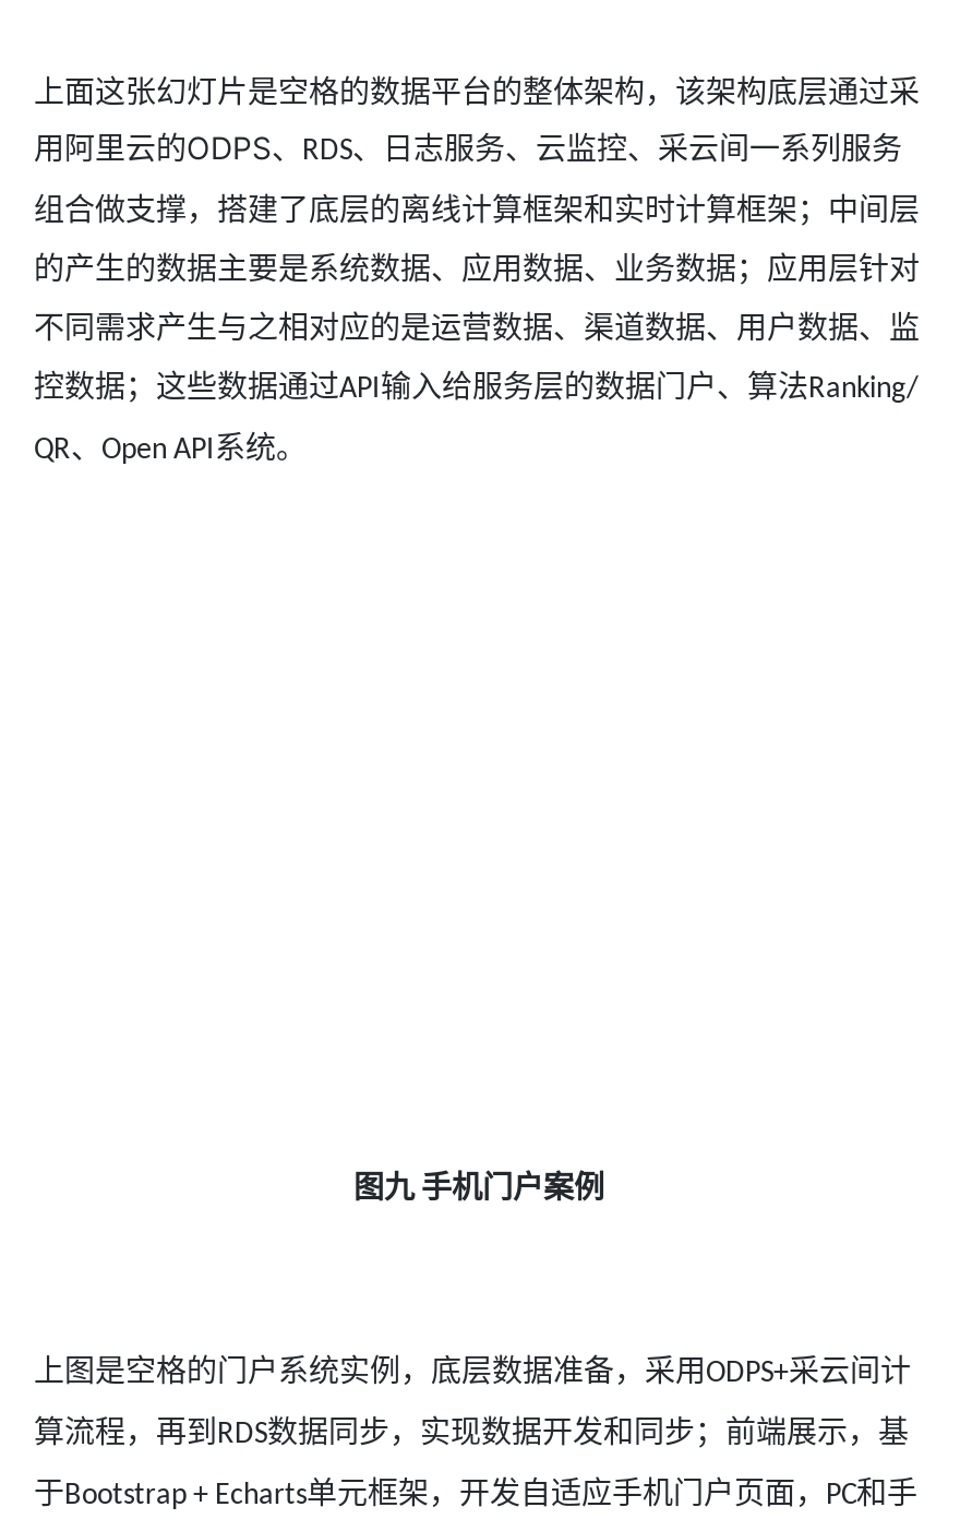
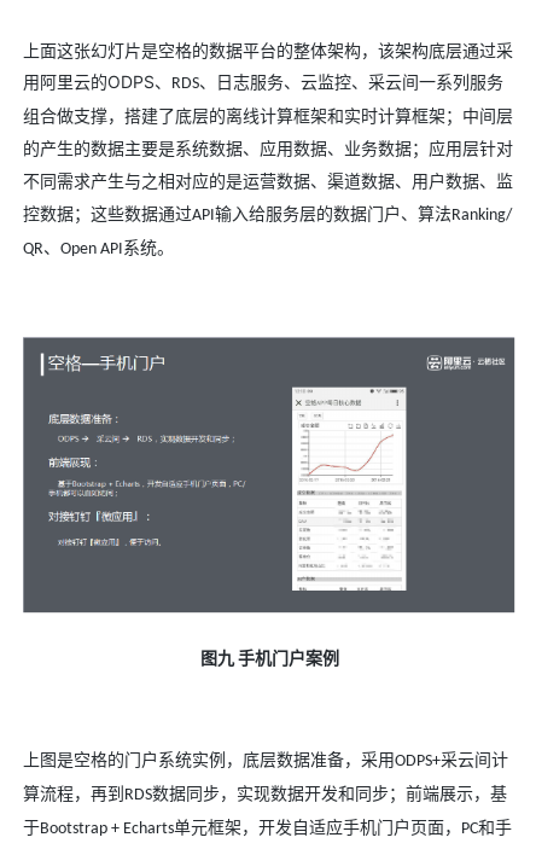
+ [image]
